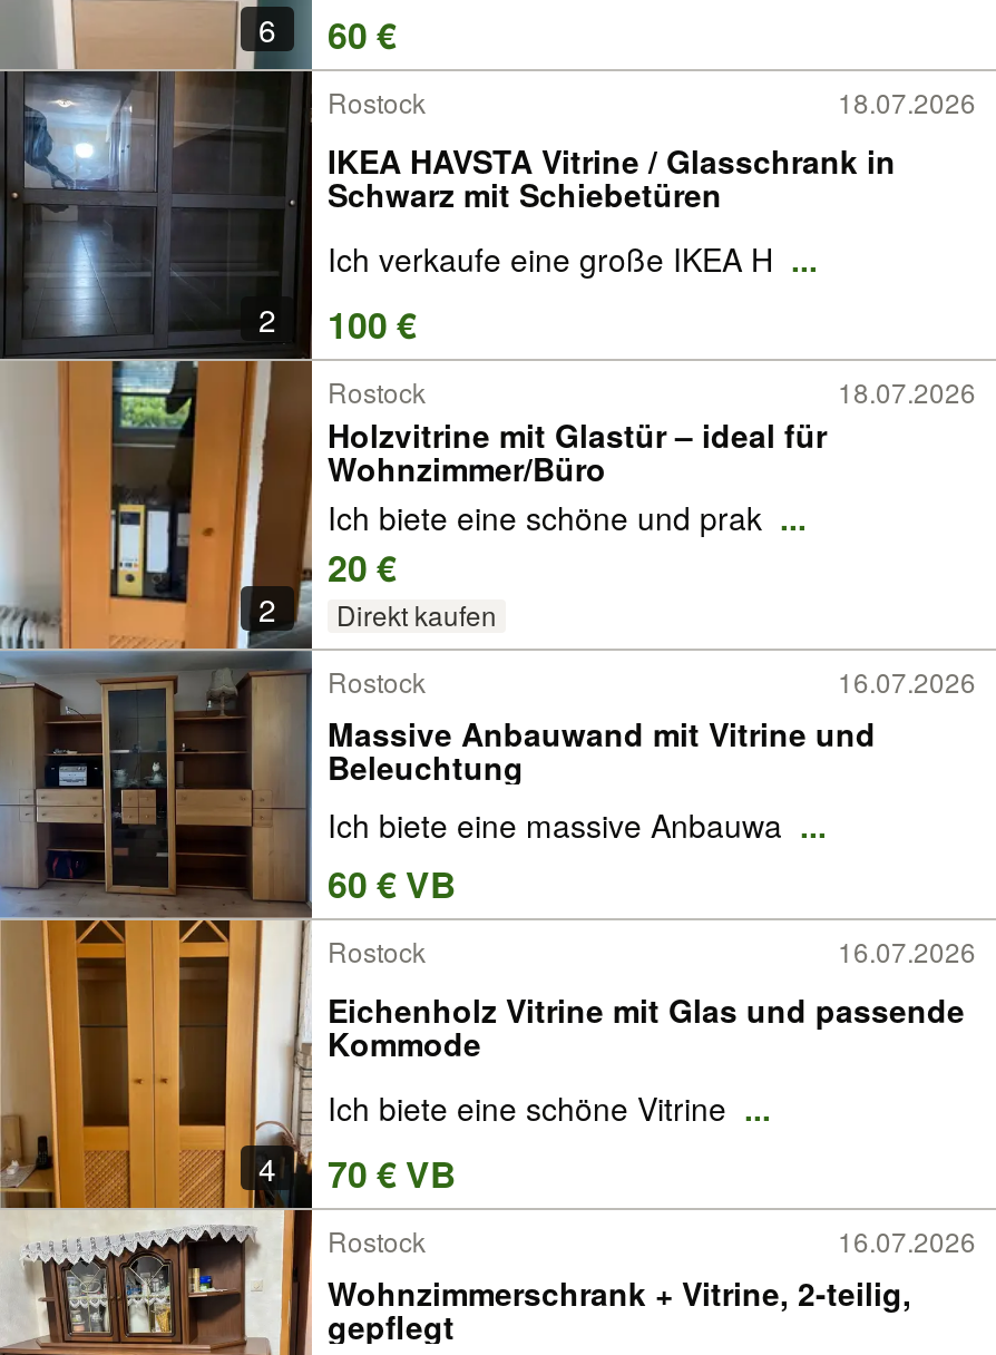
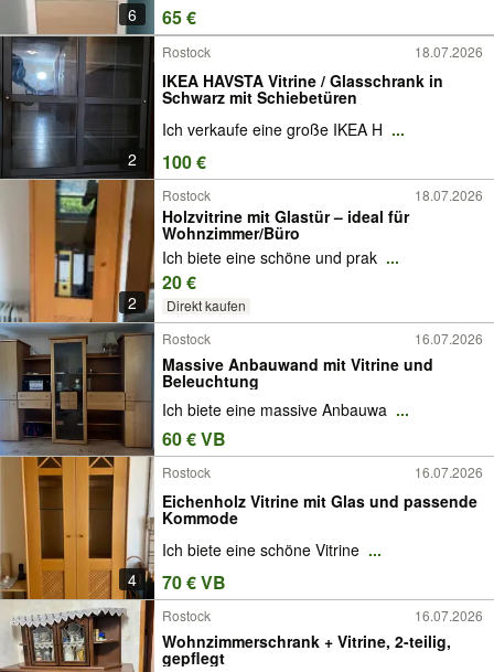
- 6 60 €
+ 6 65 €
